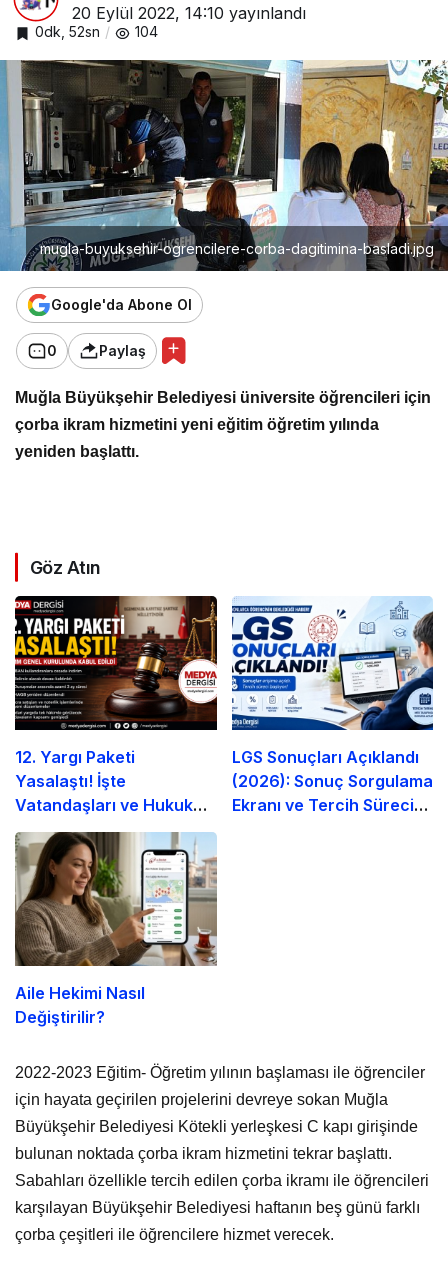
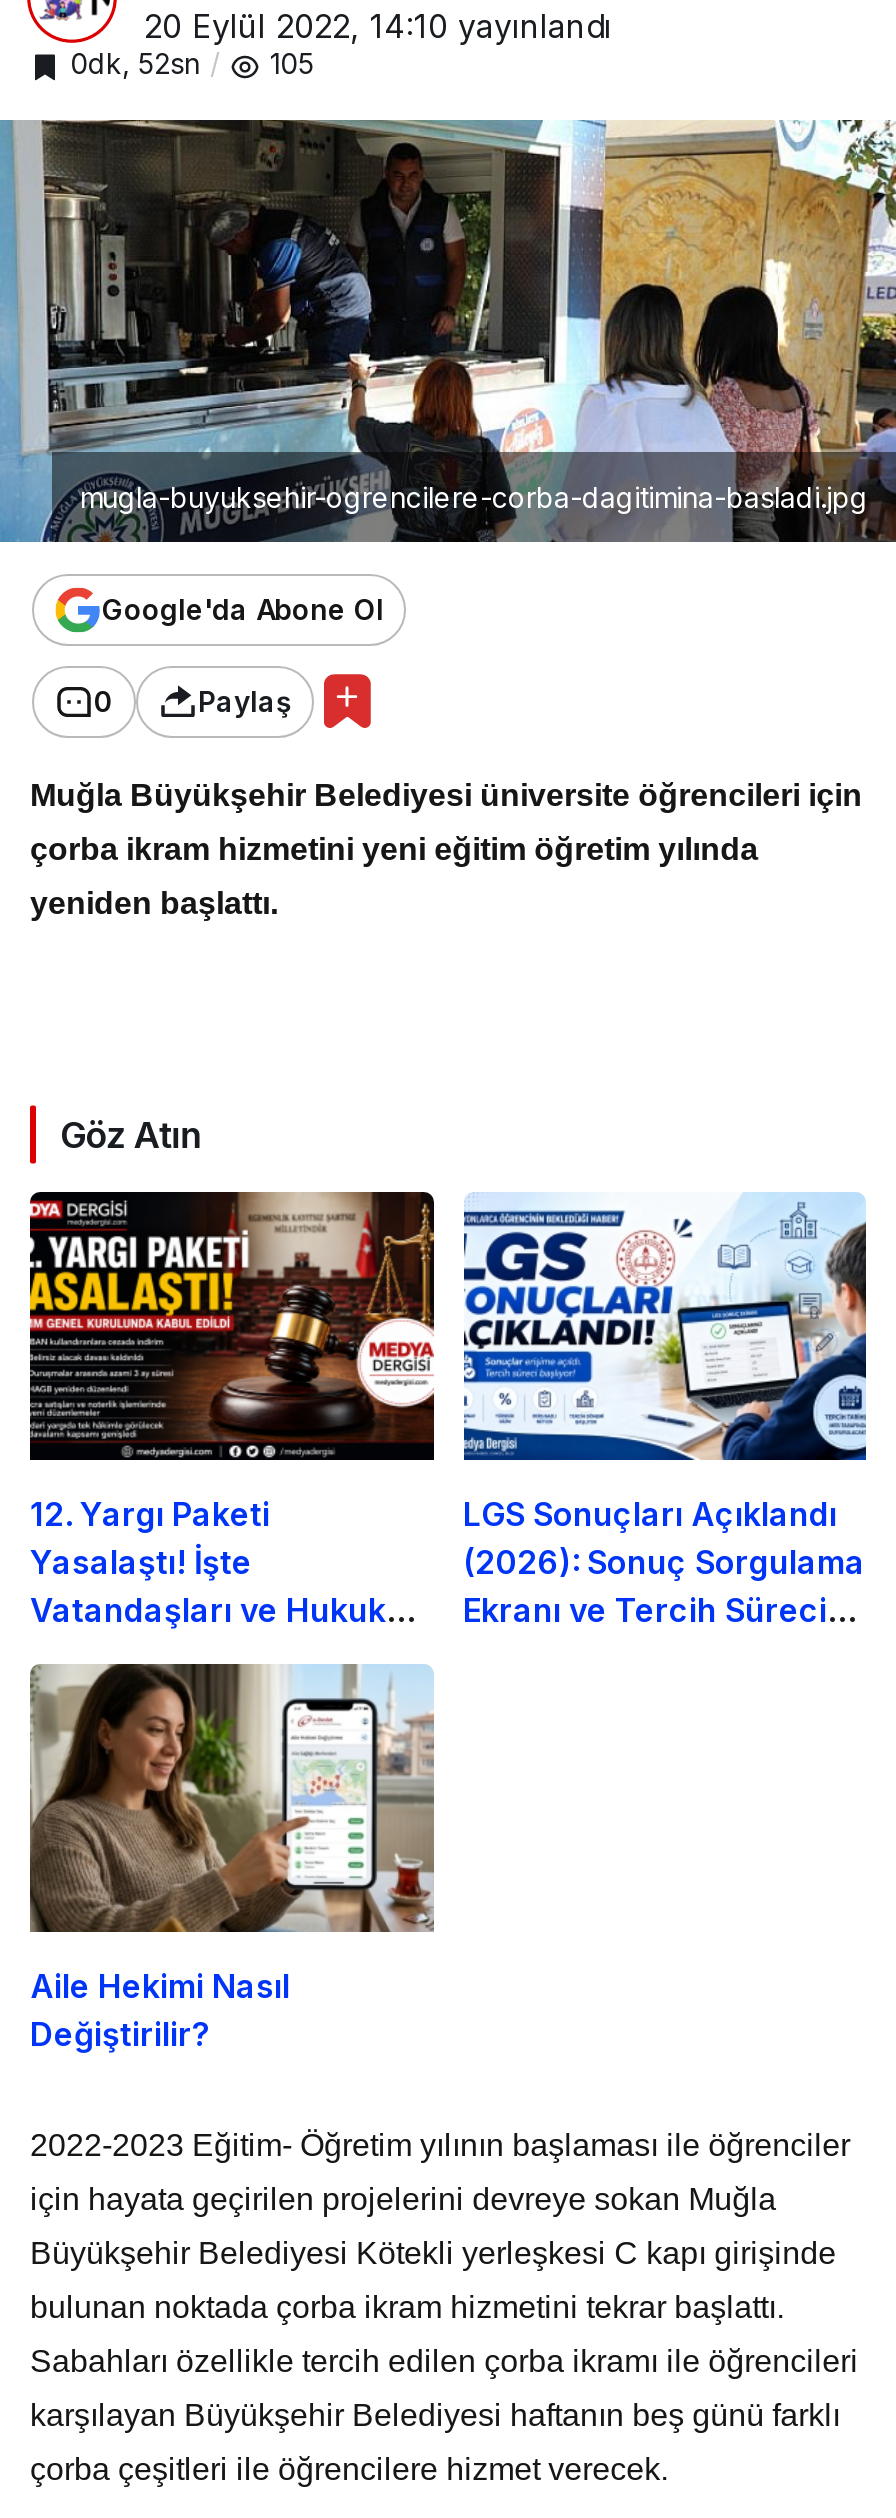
- 104
+ 105
